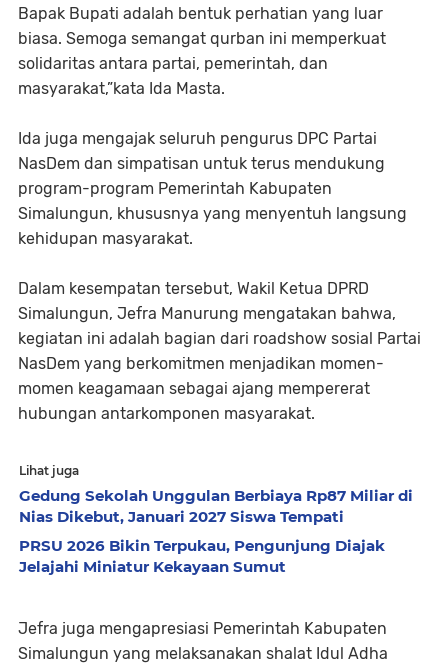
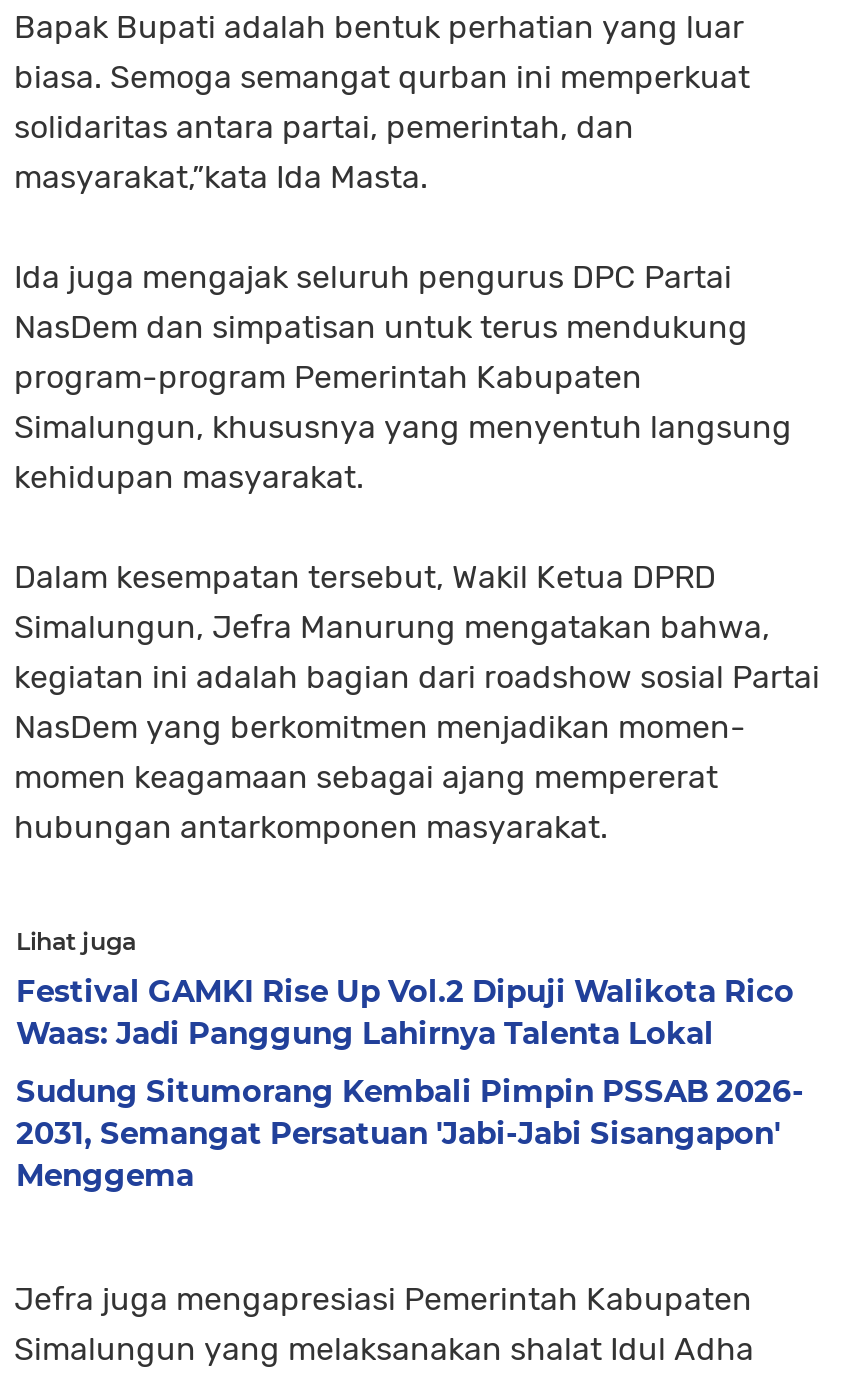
- Gedung Sekolah Unggulan Berbiaya Rp87 Miliar di
- Nias Dikebut, Januari 2027 Siswa Tempati
+ Festival GAMKI Rise Up Vol.2 Dipuji Walikota Rico
+ Waas: Jadi Panggung Lahirnya Talenta Lokal

- PRSU 2026 Bikin Terpukau, Pengunjung Diajak
- Jelajahi Miniatur Kekayaan Sumut
+ Sudung Situmorang Kembali Pimpin PSSAB 2026-
+ 2031, Semangat Persatuan 'Jabi-Jabi Sisangapon'
+ Menggema
